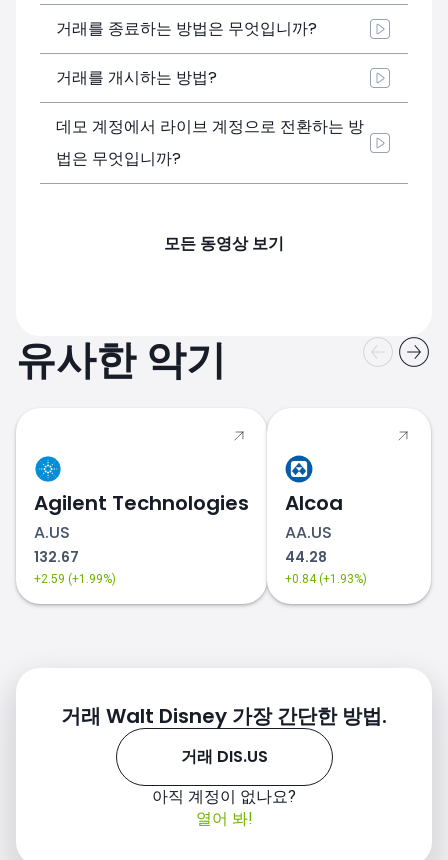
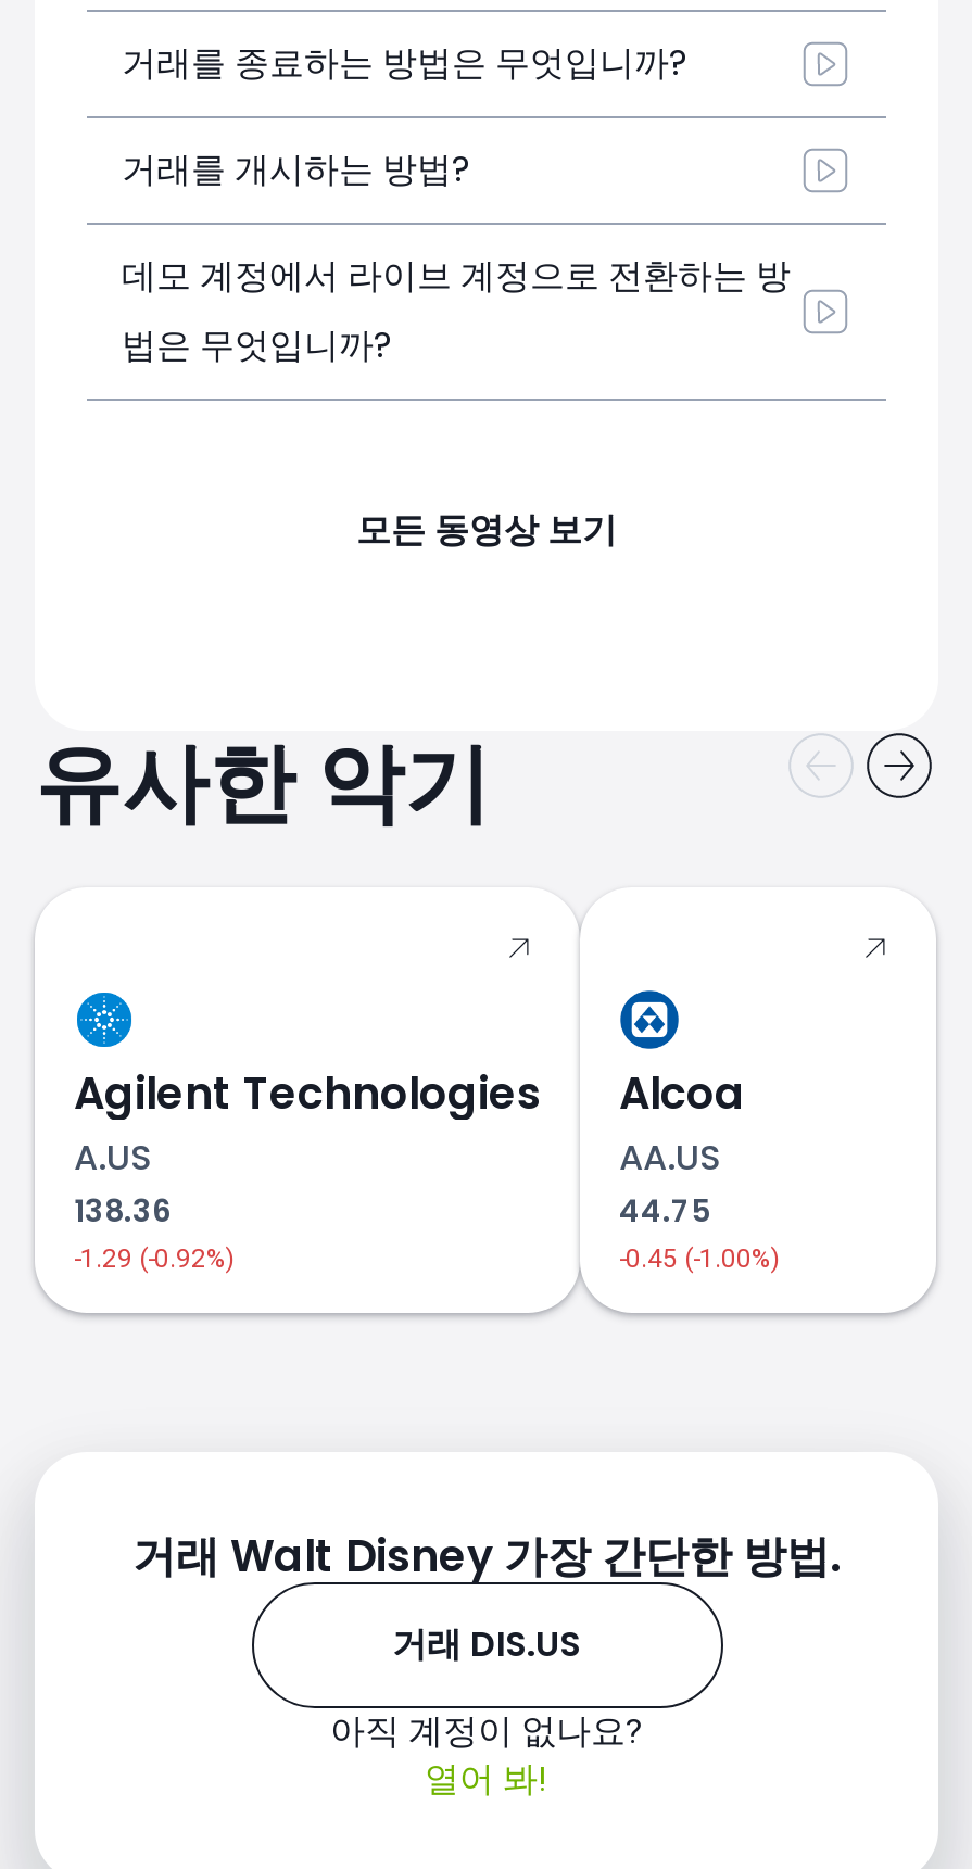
- 132.67
+ 138.36

- 44.28
+ 44.75

- +2.59 (+1.99%)
+ -1.29 (-0.92%)

- +0.84 (+1.93%)
+ -0.45 (-1.00%)
